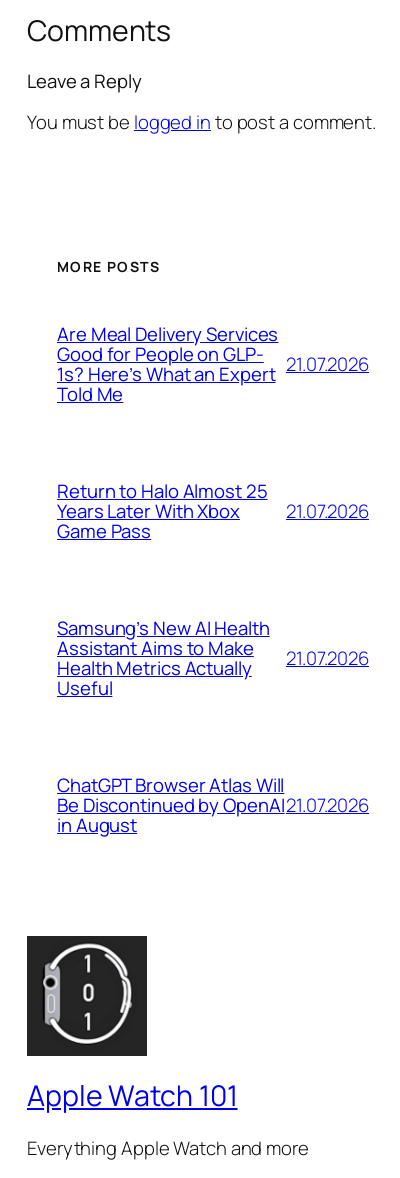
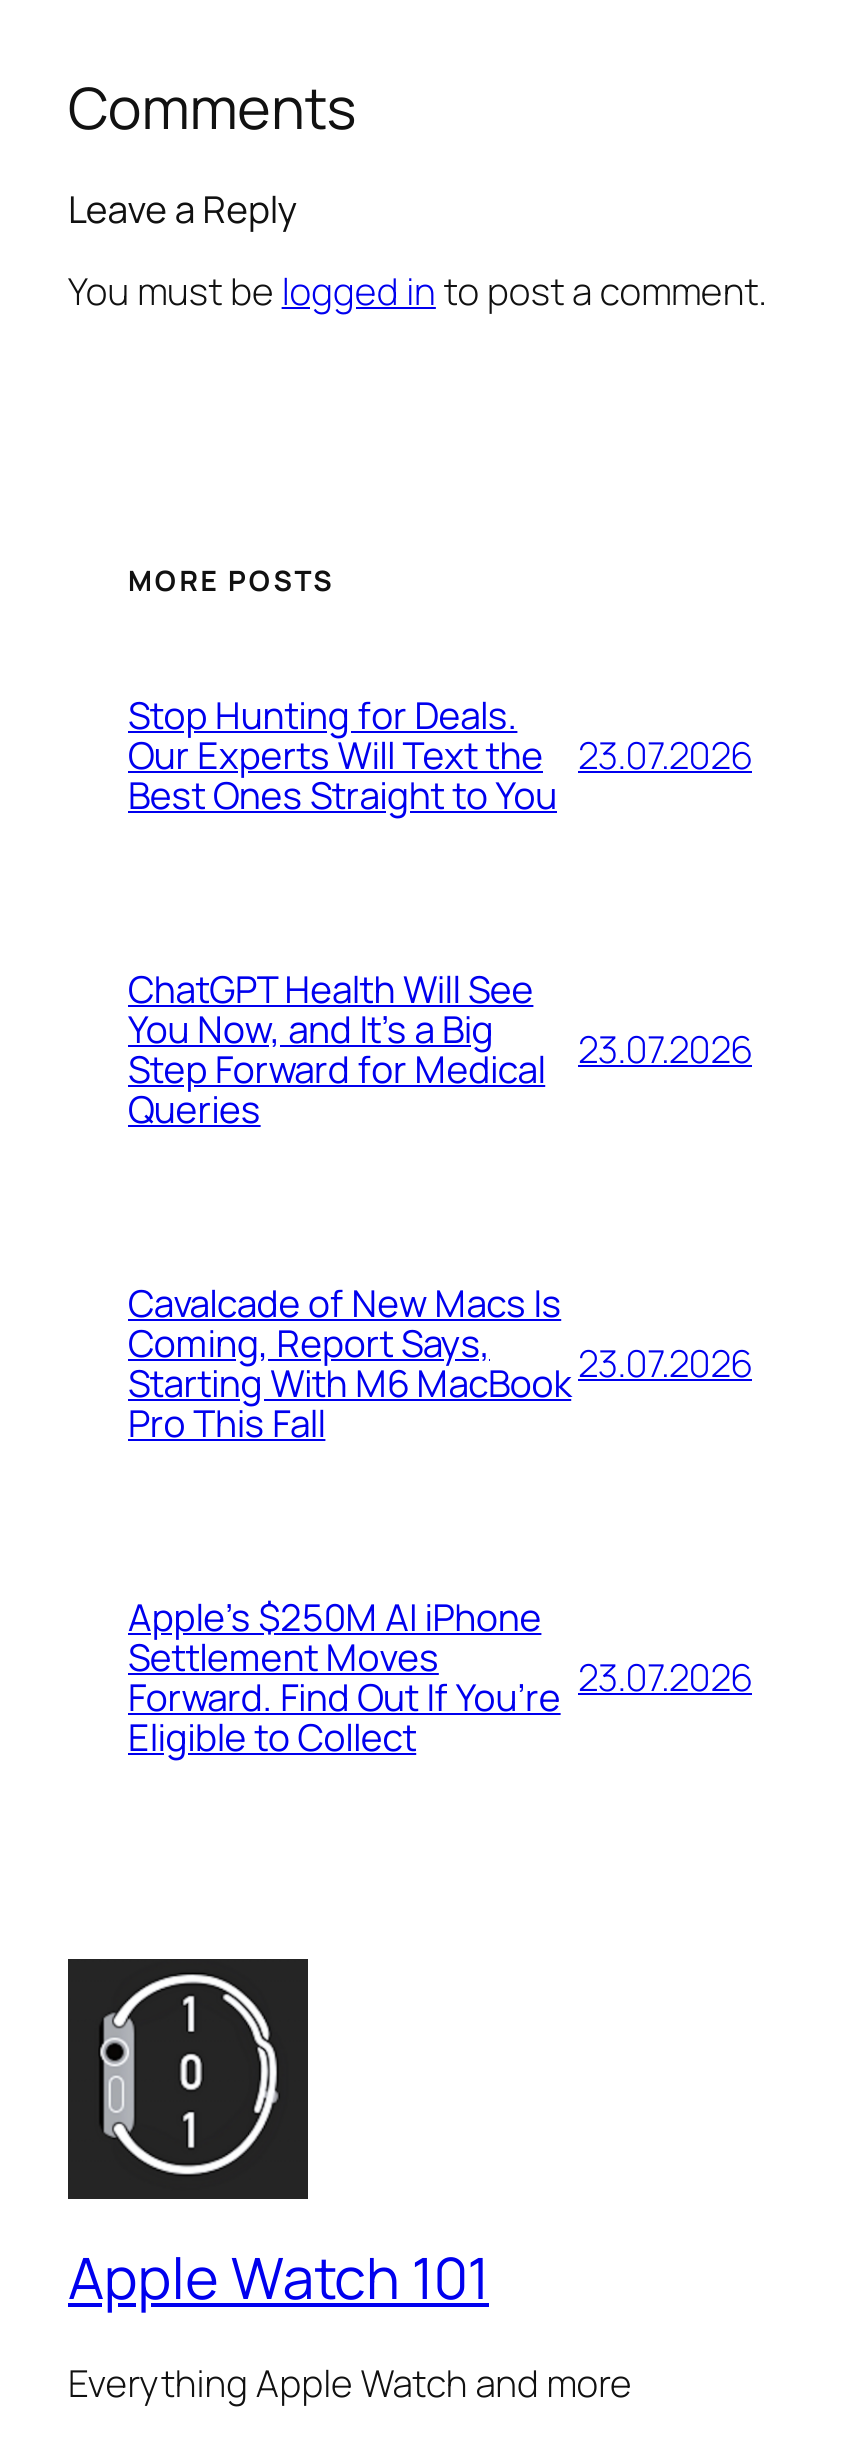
- Are Meal Delivery Services
- Good for People on GLP-
- 1s? Here’s What an Expert
- Told Me
+ Stop Hunting for Deals.
+ Our Experts Will Text the
+ Best Ones Straight to You

- 21.07.2026
+ 23.07.2026

- Return to Halo Almost 25
- Years Later With Xbox
- Game Pass
+ ChatGPT Health Will See
+ You Now, and It’s a Big
+ Step Forward for Medical
+ Queries

- 21.07.2026
+ 23.07.2026

- Samsung’s New AI Health
- Assistant Aims to Make
- Health Metrics Actually
- Useful
+ Cavalcade of New Macs Is
+ Coming, Report Says,
+ Starting With M6 MacBook
+ Pro This Fall

- 21.07.2026
+ 23.07.2026

- ChatGPT Browser Atlas Will
- Be Discontinued by OpenAI
- in August
+ Apple’s $250M AI iPhone
+ Settlement Moves
+ Forward. Find Out If You’re
+ Eligible to Collect

- 21.07.2026
+ 23.07.2026
